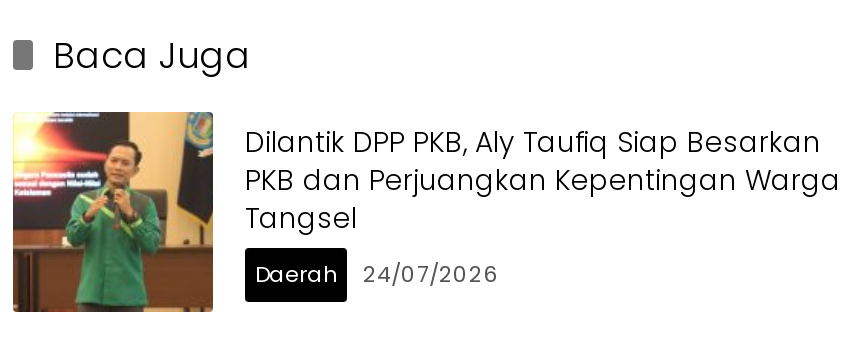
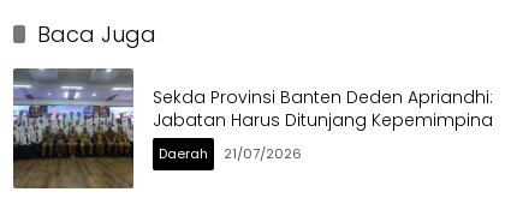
- [image]
- Dilantik DPP PKB, Aly Taufiq Siap Besarkan
- PKB dan Perjuangkan Kepentingan Warga
- Tangsel
+ [image]
+ Sekda Provinsi Banten Deden Apriandhi:
+ Jabatan Harus Ditunjang Kepemimpina

- Daerah 24/07/2026
+ Daerah 21/07/2026
